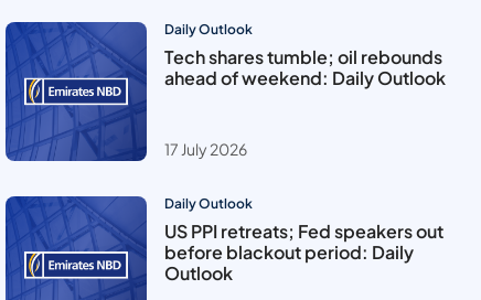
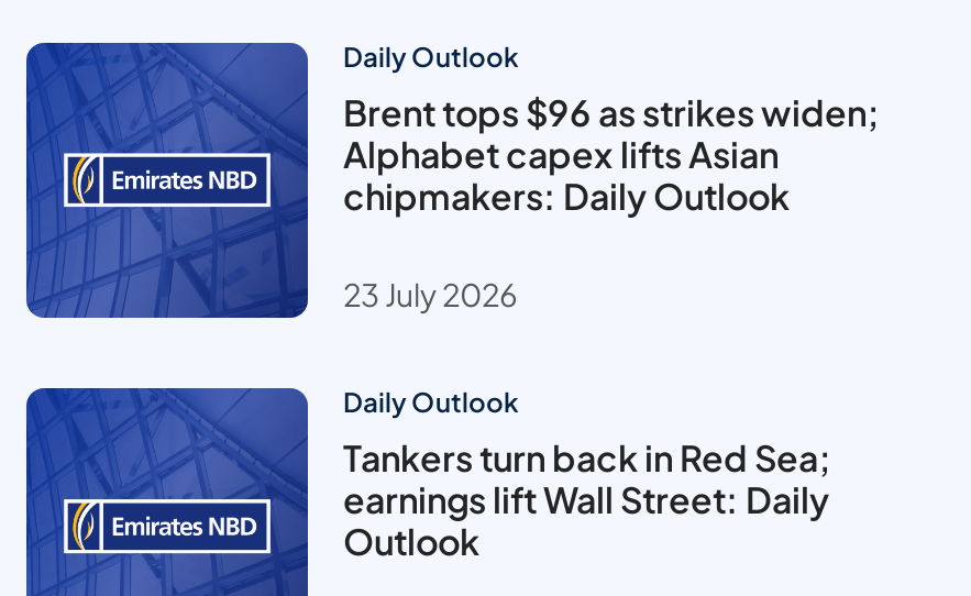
- Tech shares tumble; oil rebounds
- ahead of weekend: Daily Outlook
+ Brent tops $96 as strikes widen;
+ Alphabet capex lifts Asian
+ chipmakers: Daily Outlook

- 17 July 2026
+ 23 July 2026

- US PPI retreats; Fed speakers out
- before blackout period: Daily
+ Tankers turn back in Red Sea;
+ earnings lift Wall Street: Daily
